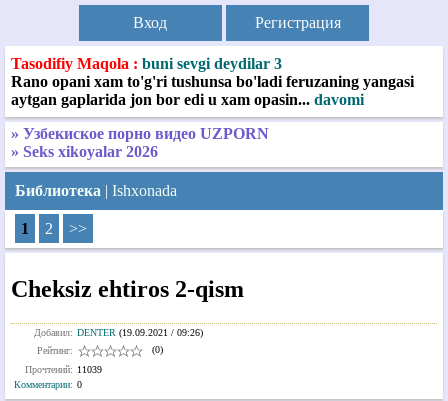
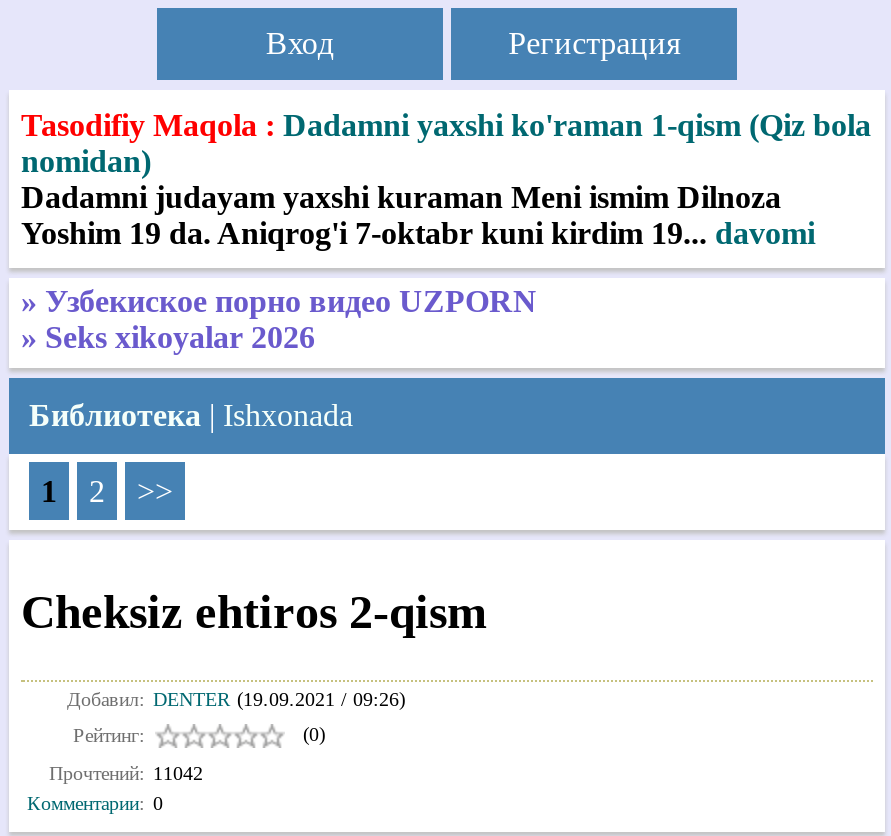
- Tasodifiy Maqola : buni sevgi deydilar 3
- Rano opani xam to'g'ri tushunsa bo'ladi feruzaning yangasi
- aytgan gaplarida jon bor edi u xam opasin... davomi
+ Tasodifiy Maqola : Dadamni yaxshi ko'raman 1-qism (Qiz bola
+ nomidan)
+ Dadamni judayam yaxshi kuraman Meni ismim Dilnoza
+ Yoshim 19 da. Aniqrog'i 7-oktabr kuni kirdim 19... davomi

- Прочтений: 11039
+ Прочтений: 11042
